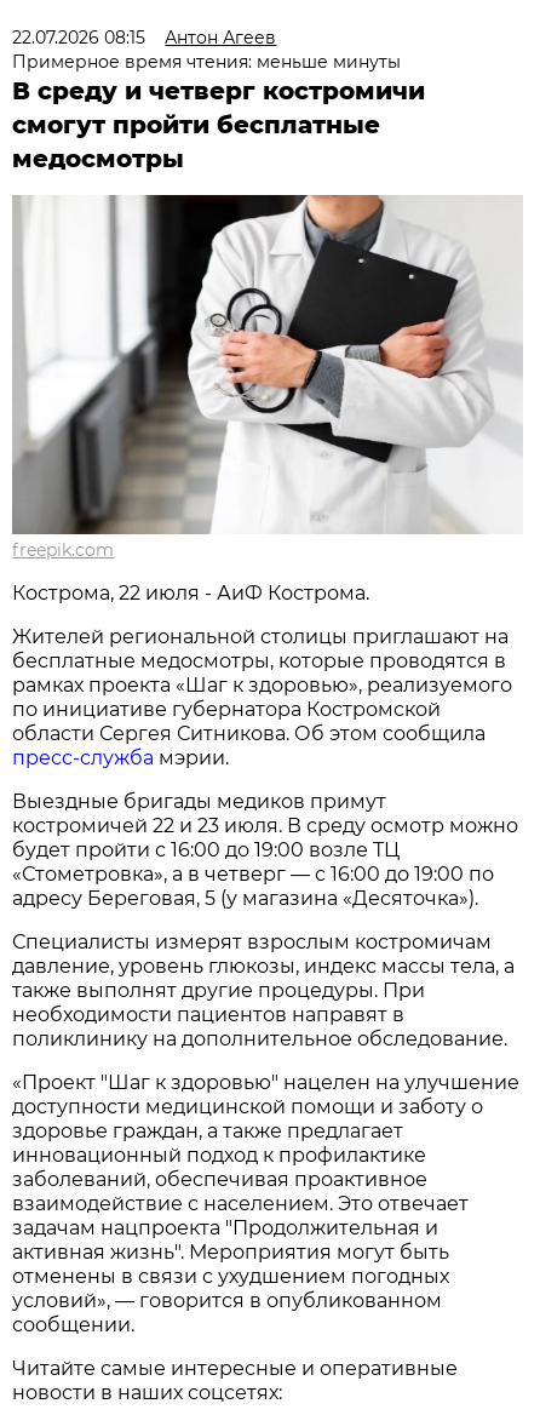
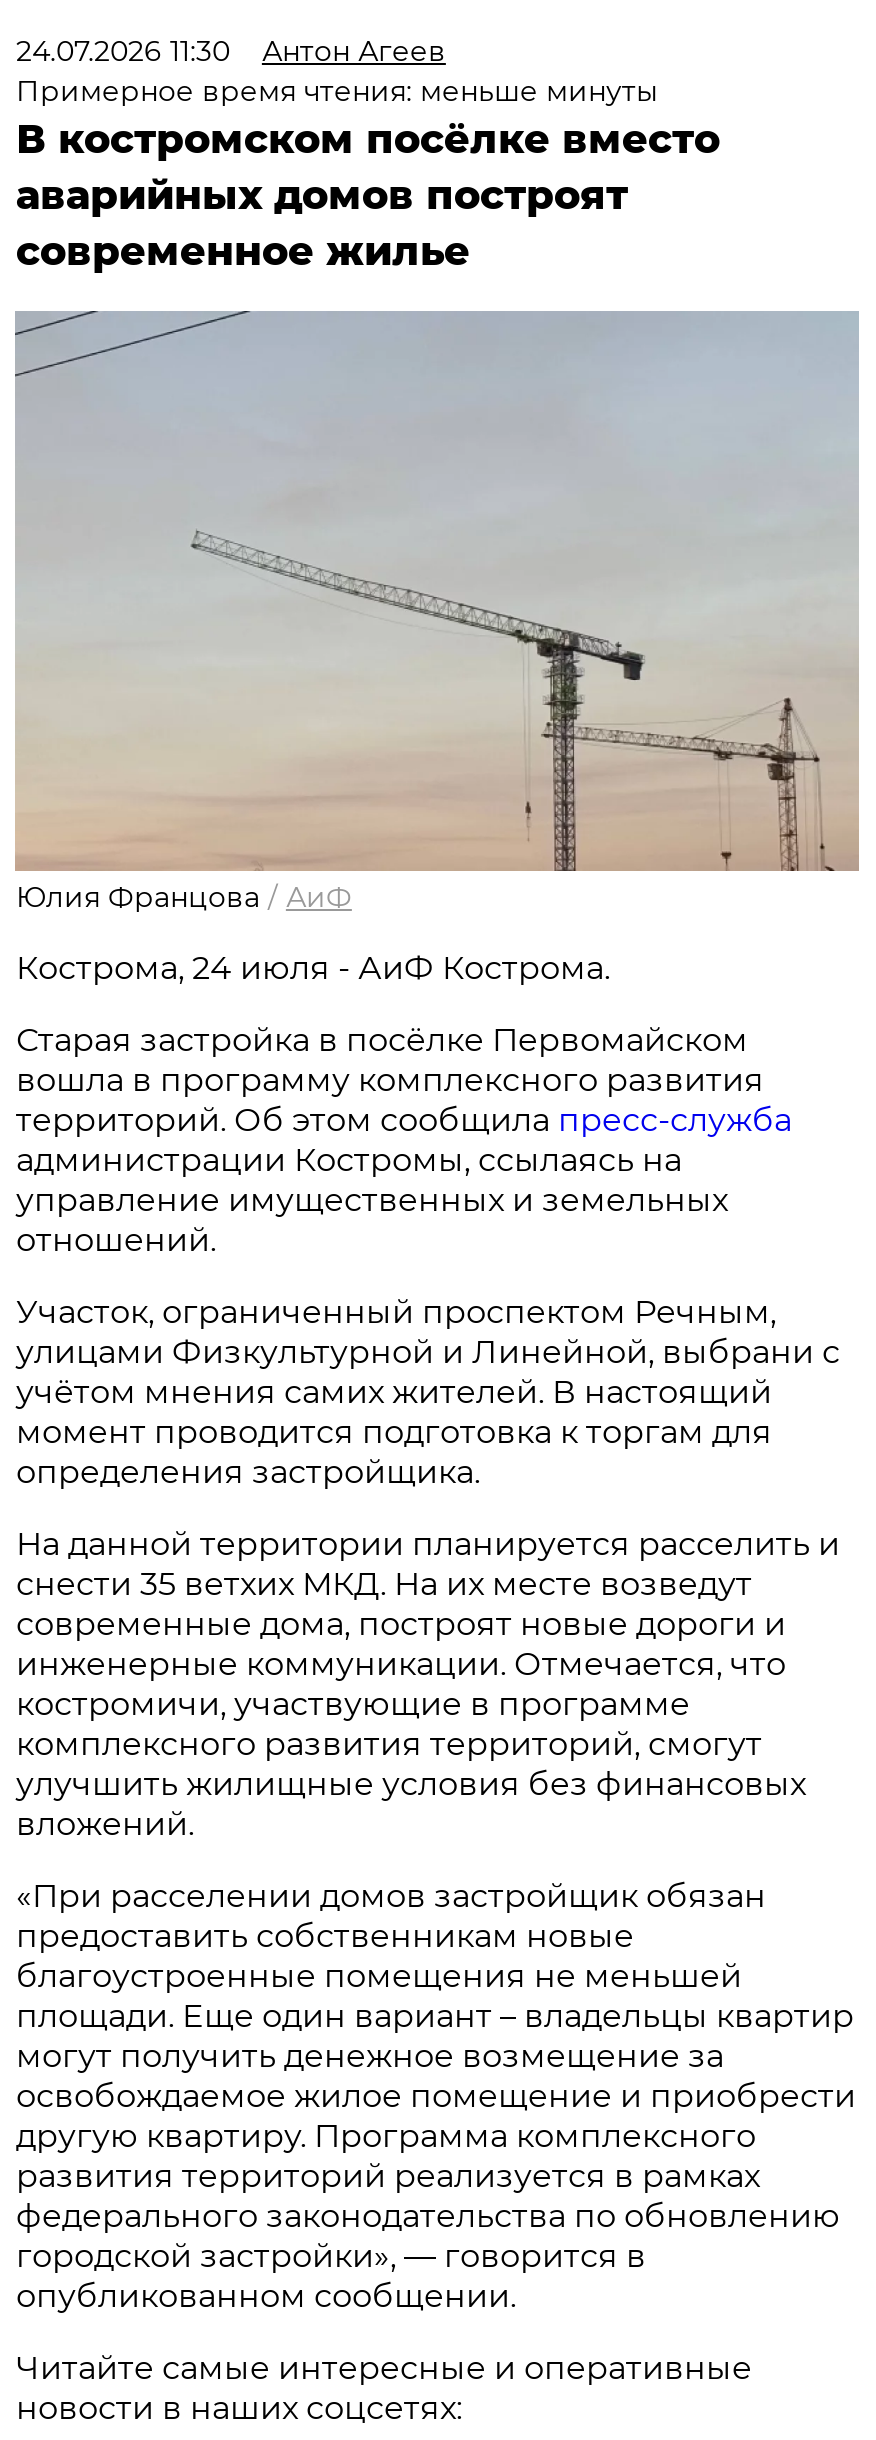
- 22.07.2026 08:15 Антон Агеев
+ 24.07.2026 11:30 Антон Агеев

- В среду и четверг костромичи
- смогут пройти бесплатные
- медосмотры
+ В костромском посёлке вместо
+ аварийных домов построят
+ современное жилье

- [image]
- freepik.com
+ [image]
+ Юлия Францова / АиФ

- Кострома, 22 июля - АиФ Кострома.
+ Кострома, 24 июля - АиФ Кострома.

- Жителей региональной столицы приглашают на
- бесплатные медосмотры, которые проводятся в
- рамках проекта «Шаг к здоровью», реализуемого
- по инициативе губернатора Костромской
- области Сергея Ситникова. Об этом сообщила
- пресс-служба мэрии.
+ Старая застройка в посёлке Первомайском
+ вошла в программу комплексного развития
+ территорий. Об этом сообщила пресс-служба
+ администрации Костромы, ссылаясь на
+ управление имущественных и земельных
+ отношений.

- Выездные бригады медиков примут
- костромичей 22 и 23 июля. В среду осмотр можно
- будет пройти с 16:00 до 19:00 возле ТЦ
- «Стометровка», а в четверг — с 16:00 до 19:00 по
- адресу Береговая, 5 (у магазина «Десяточка»).
+ Участок, ограниченный проспектом Речным,
+ улицами Физкультурной и Линейной, выбрани с
+ учётом мнения самих жителей. В настоящий
+ момент проводится подготовка к торгам для
+ определения застройщика.

- Специалисты измерят взрослым костромичам
- давление, уровень глюкозы, индекс массы тела, а
- также выполнят другие процедуры. При
- необходимости пациентов направят в
- поликлинику на дополнительное обследование.
+ На данной территории планируется расселить и
+ снести 35 ветхих МКД. На их месте возведут
+ современные дома, построят новые дороги и
+ инженерные коммуникации. Отмечается, что
+ костромичи, участвующие в программе
+ комплексного развития территорий, смогут
+ улучшить жилищные условия без финансовых
+ вложений.

- «Проект "Шаг к здоровью" нацелен на улучшение
- доступности медицинской помощи и заботу о
- здоровье граждан, а также предлагает
- инновационный подход к профилактике
- заболеваний, обеспечивая проактивное
- взаимодействие с населением. Это отвечает
- задачам нацпроекта "Продолжительная и
- активная жизнь". Мероприятия могут быть
- отменены в связи с ухудшением погодных
- условий», — говорится в опубликованном
- сообщении.
+ «При расселении домов застройщик обязан
+ предоставить собственникам новые
+ благоустроенные помещения не меньшей
+ площади. Еще один вариант – владельцы квартир
+ могут получить денежное возмещение за
+ освобождаемое жилое помещение и приобрести
+ другую квартиру. Программа комплексного
+ развития территорий реализуется в рамках
+ федерального законодательства по обновлению
+ городской застройки», — говорится в
+ опубликованном сообщении.
